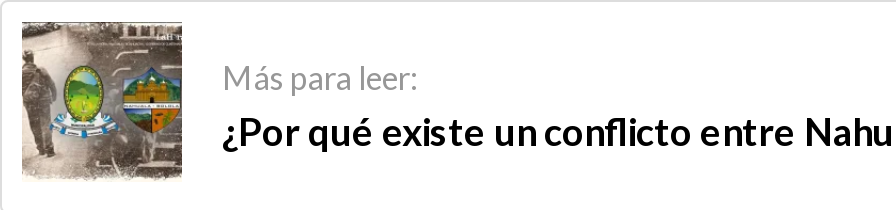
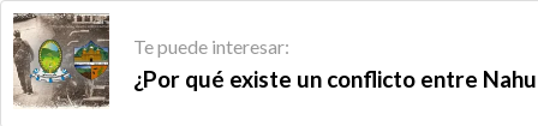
- Más para leer:
+ Te puede interesar:
